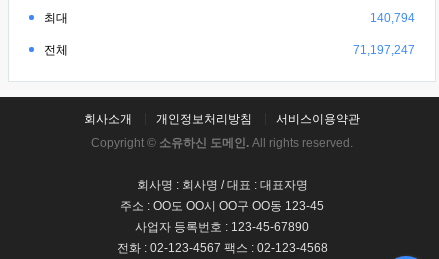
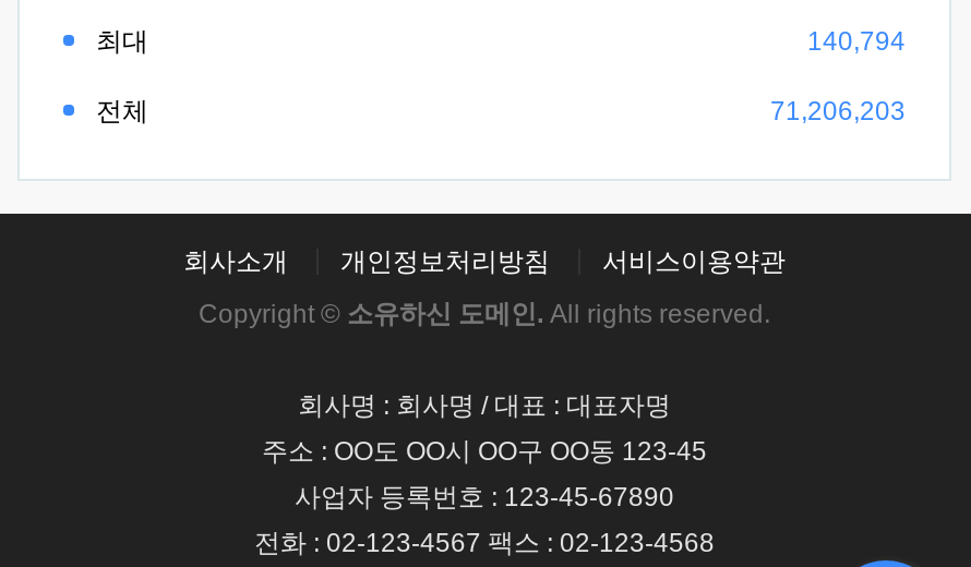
- 71,197,247
+ 71,206,203
